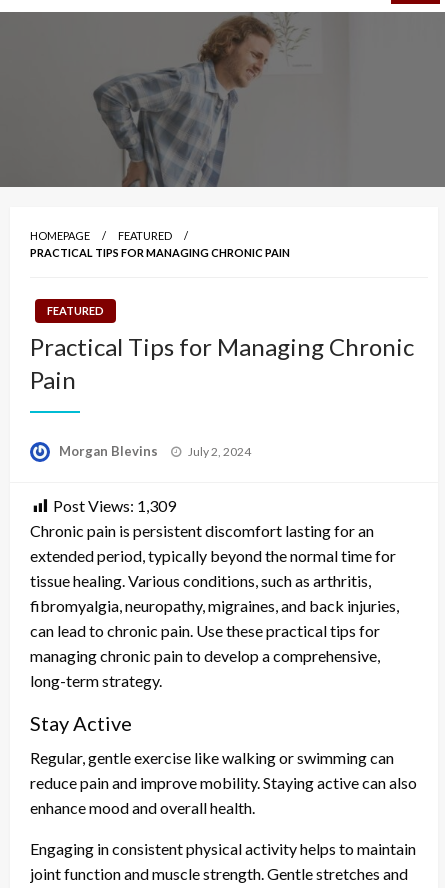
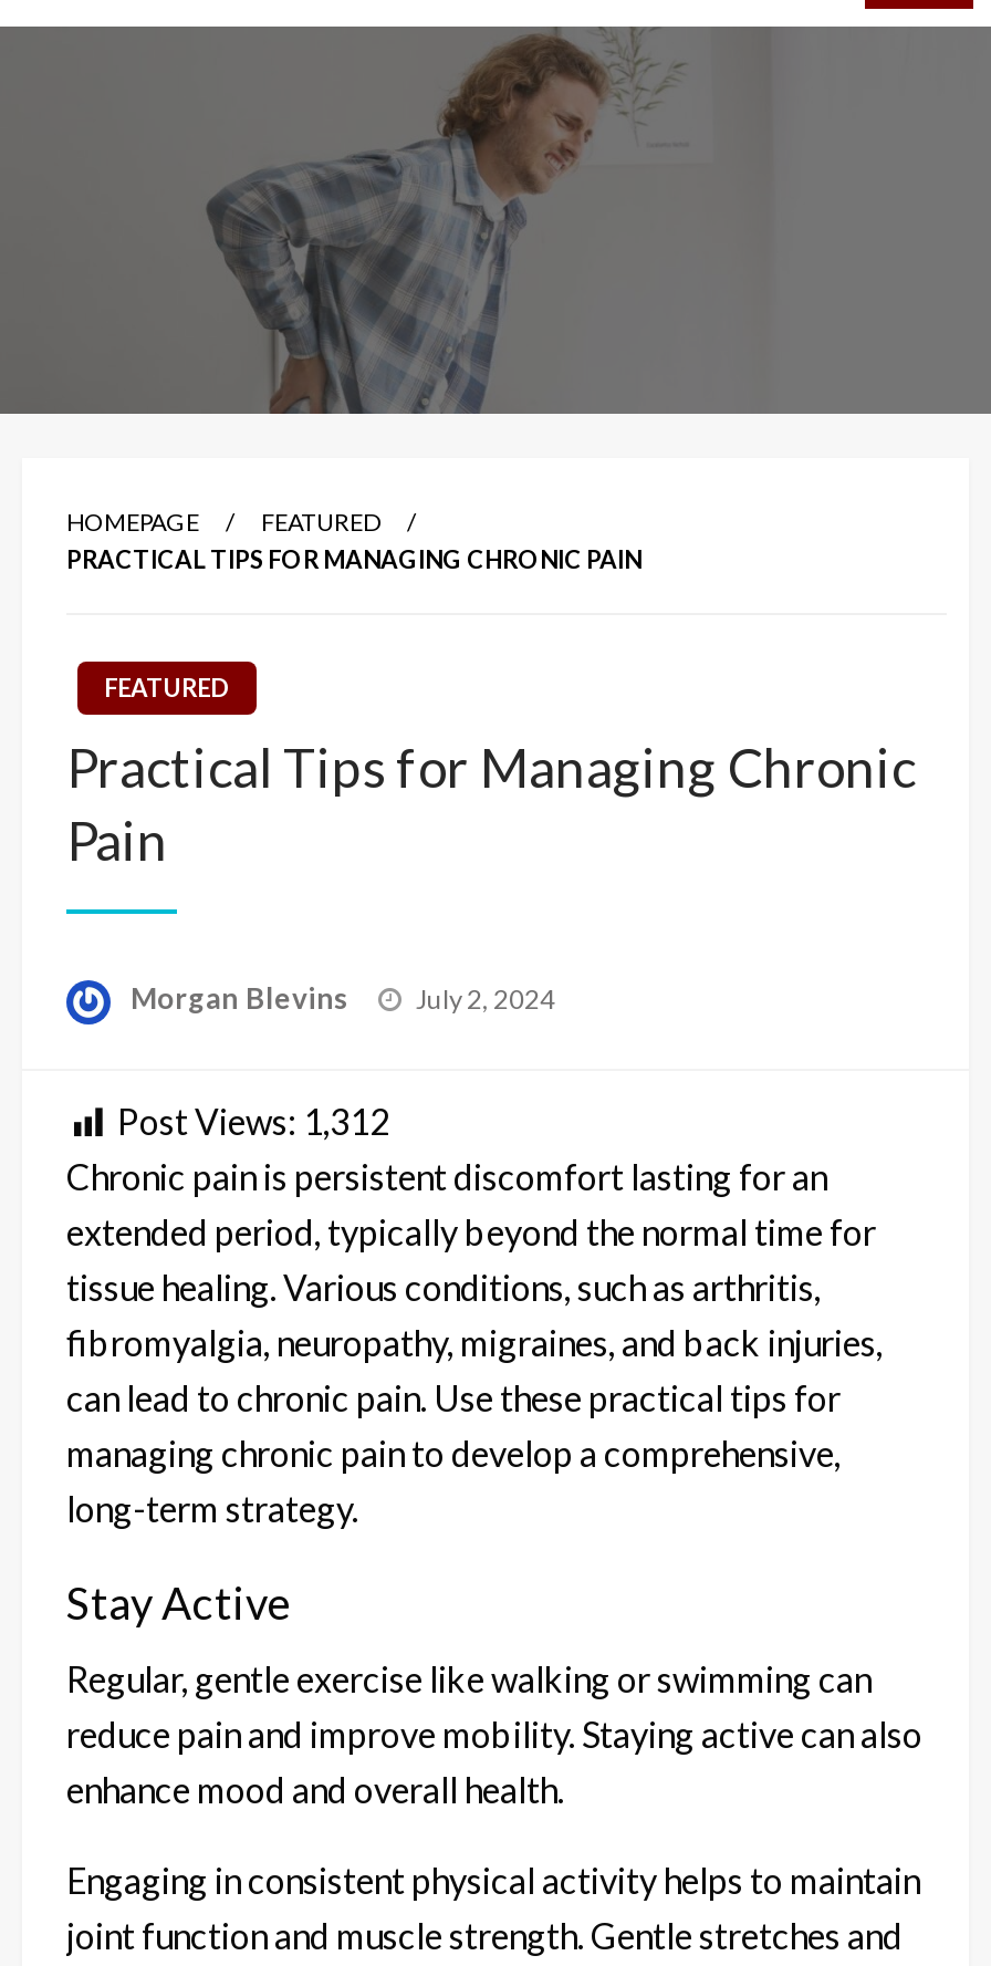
- Post Views: 1,309
+ Post Views: 1,312
